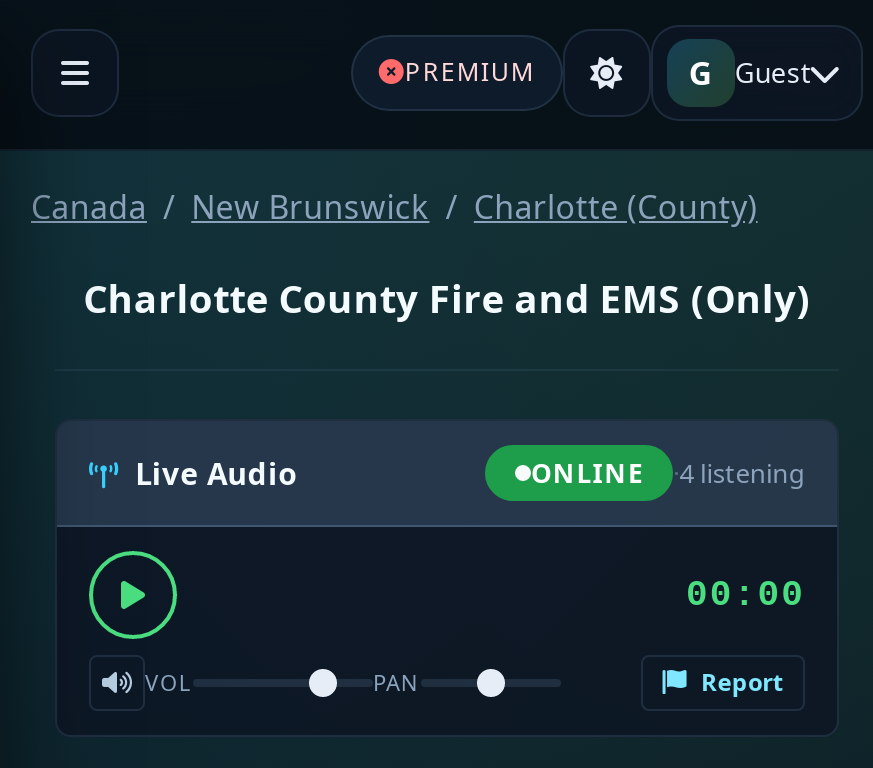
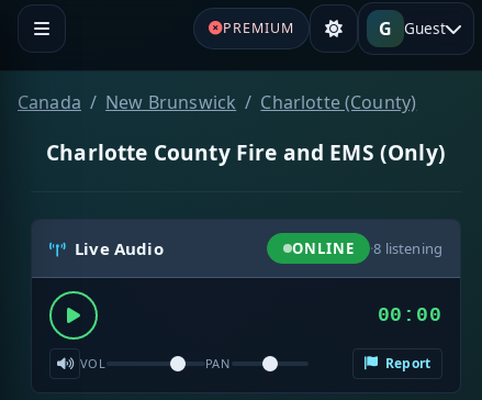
- ONLINE ·4 listening
+ ONLINE ·8 listening
